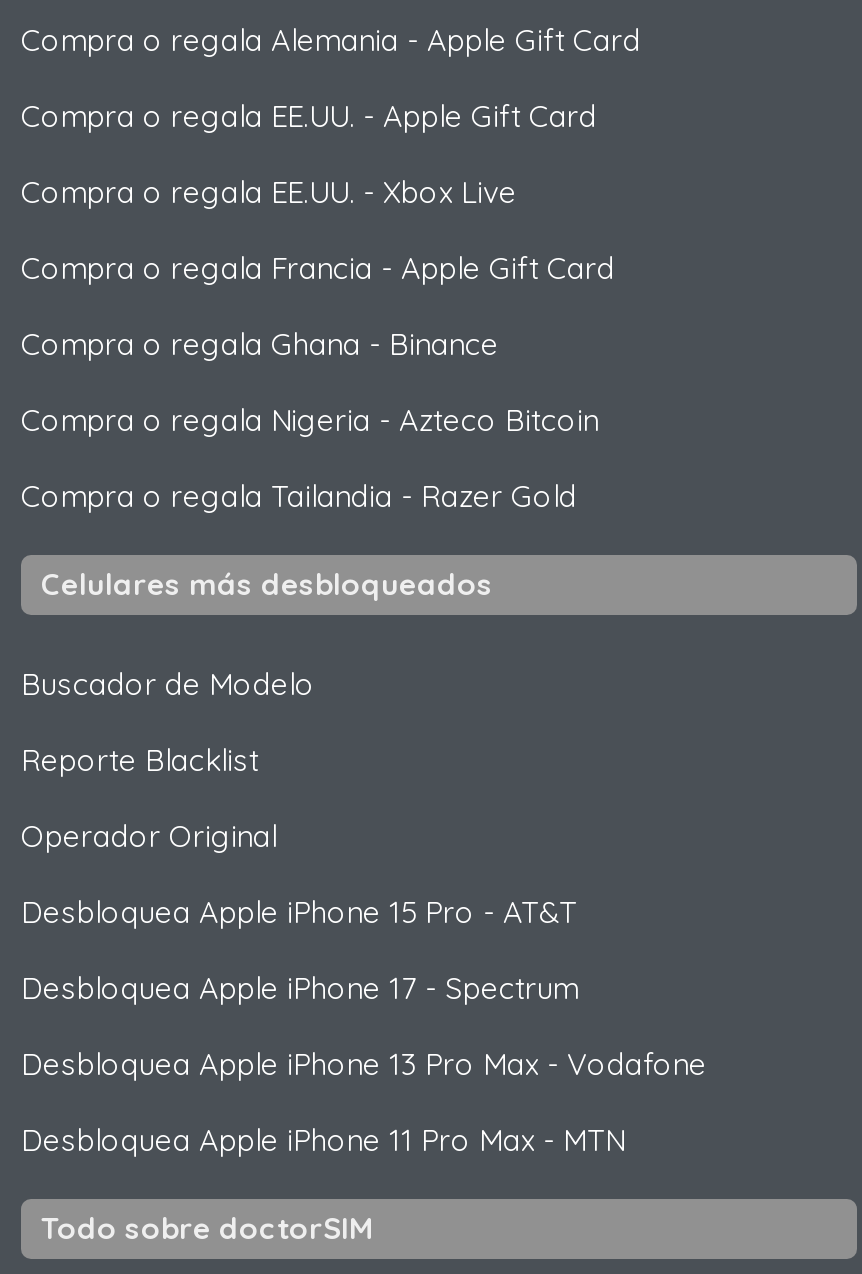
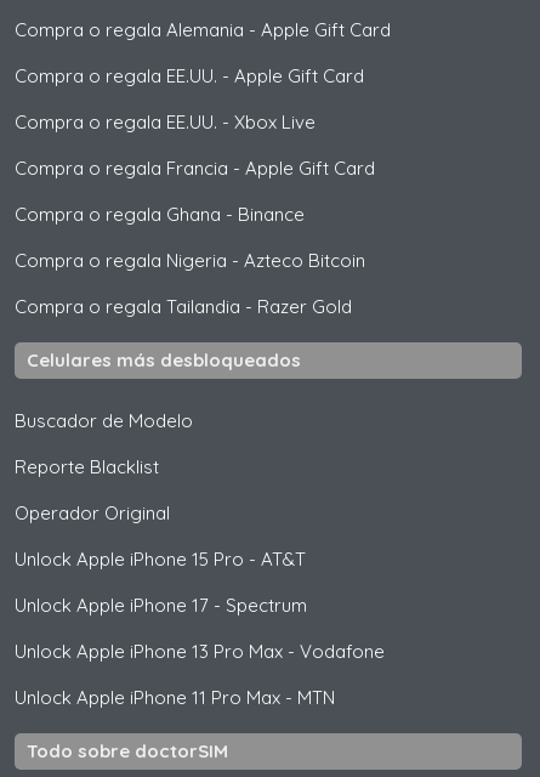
- Desbloquea Apple iPhone 15 Pro - AT&T
+ Unlock Apple iPhone 15 Pro - AT&T

- Desbloquea Apple iPhone 17 - Spectrum
+ Unlock Apple iPhone 17 - Spectrum

- Desbloquea Apple iPhone 13 Pro Max - Vodafone
+ Unlock Apple iPhone 13 Pro Max - Vodafone

- Desbloquea Apple iPhone 11 Pro Max - MTN
+ Unlock Apple iPhone 11 Pro Max - MTN
